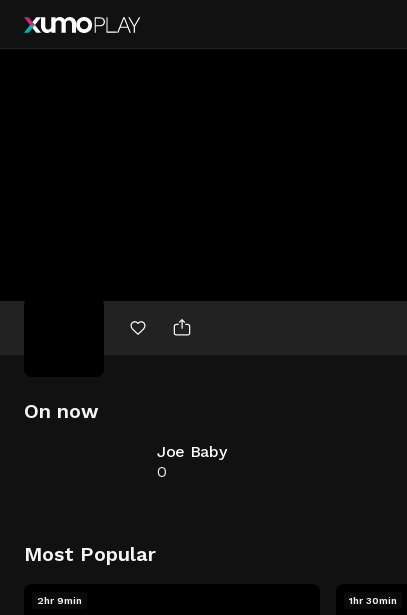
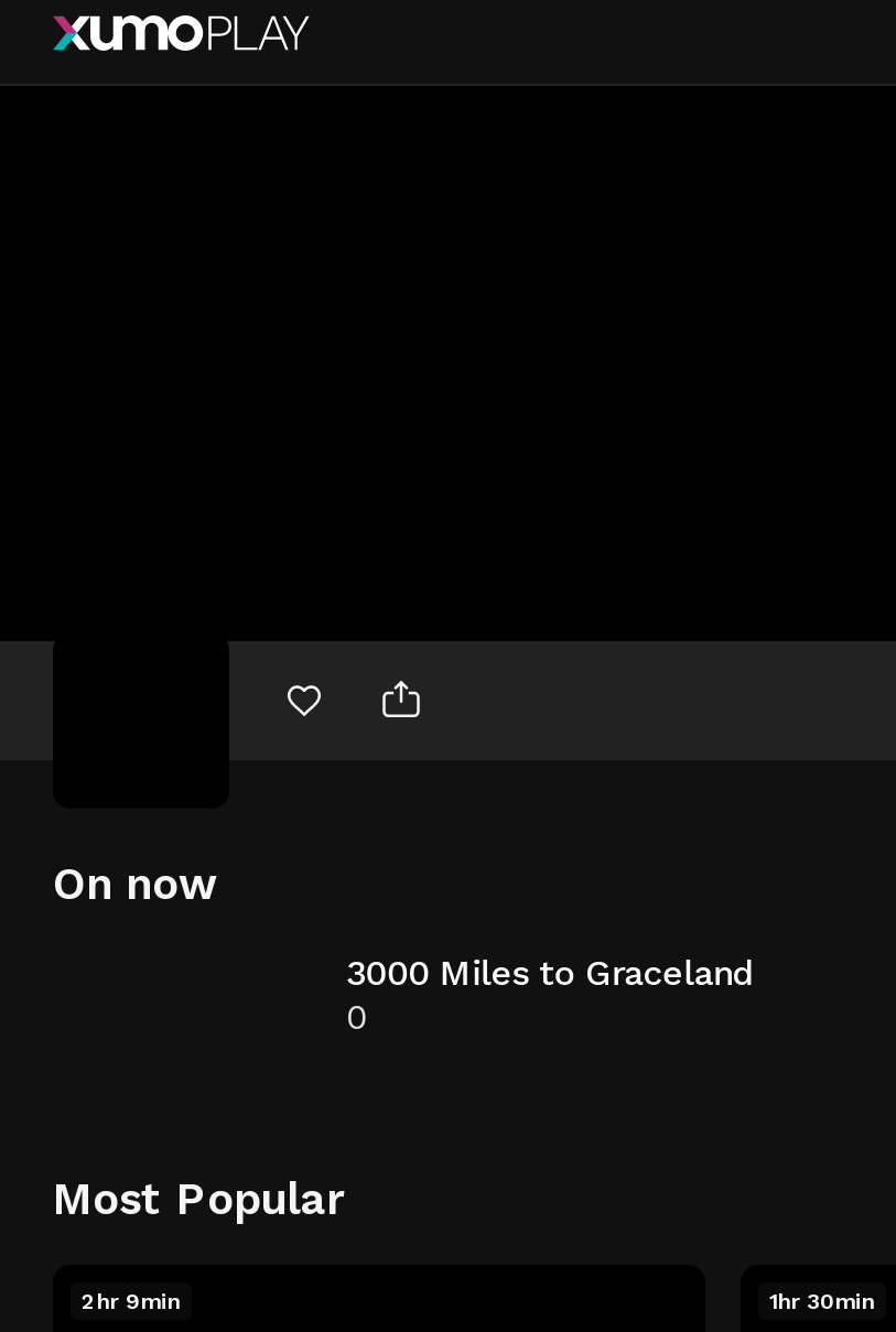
- Joe Baby
+ 3000 Miles to Graceland
